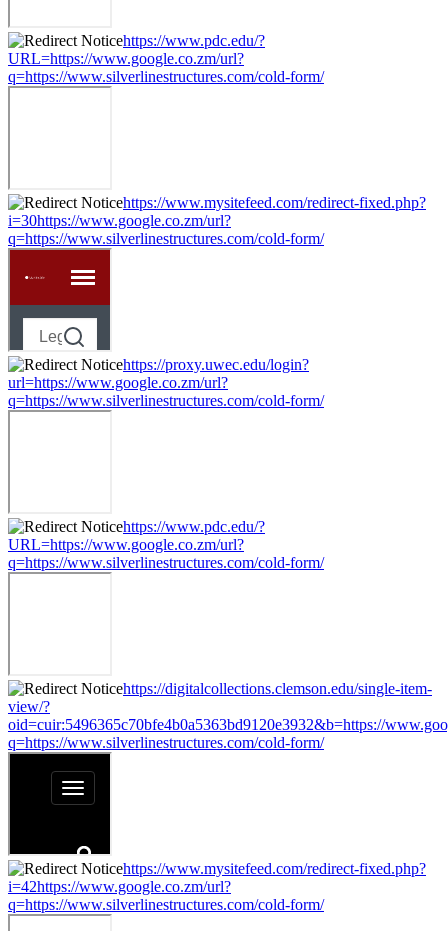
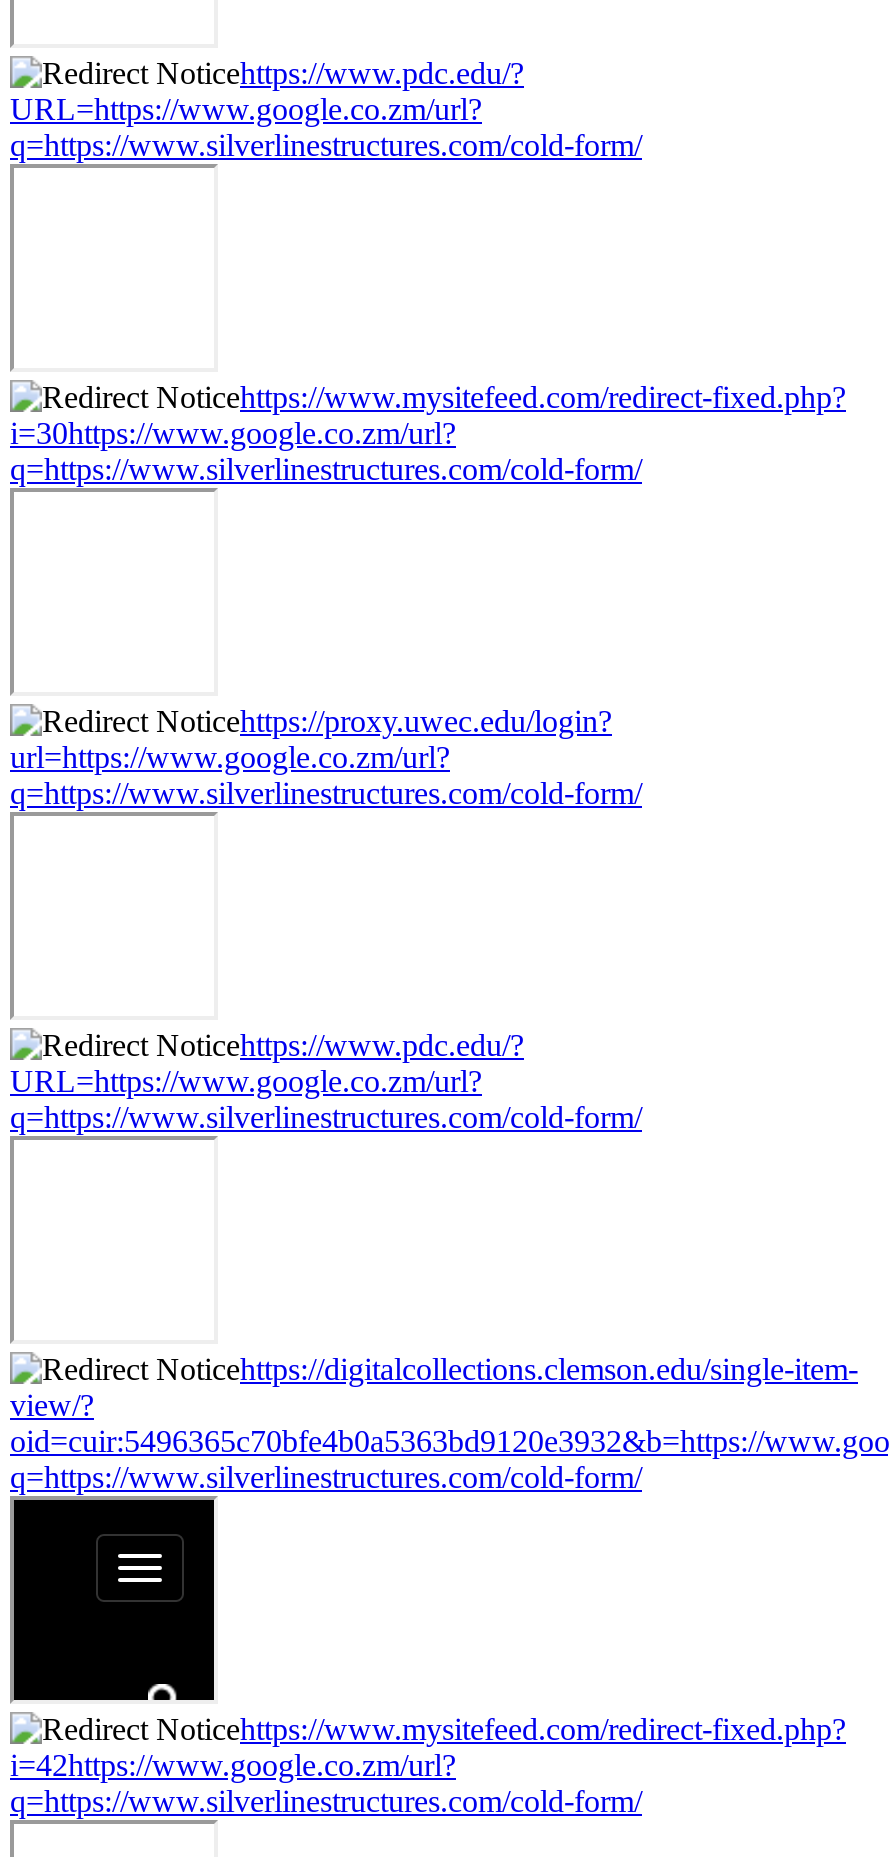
- [image]
